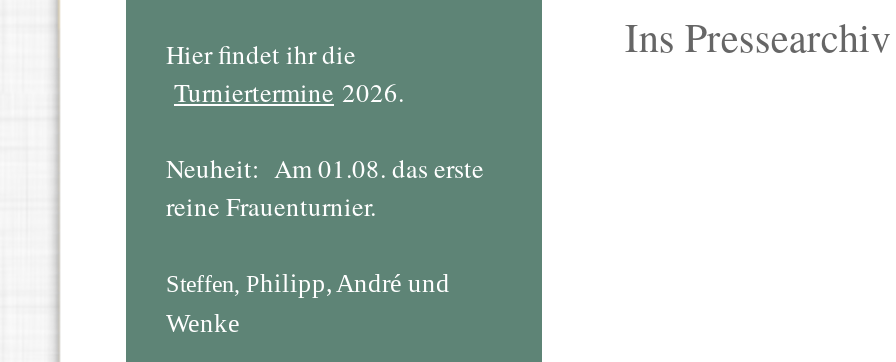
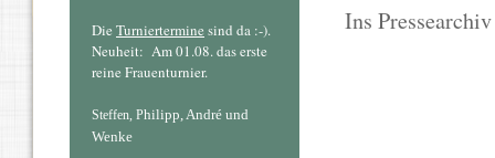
- Hier findet ihr die
- Turniertermine 2026.
+ Die Turniertermine sind da :-).
